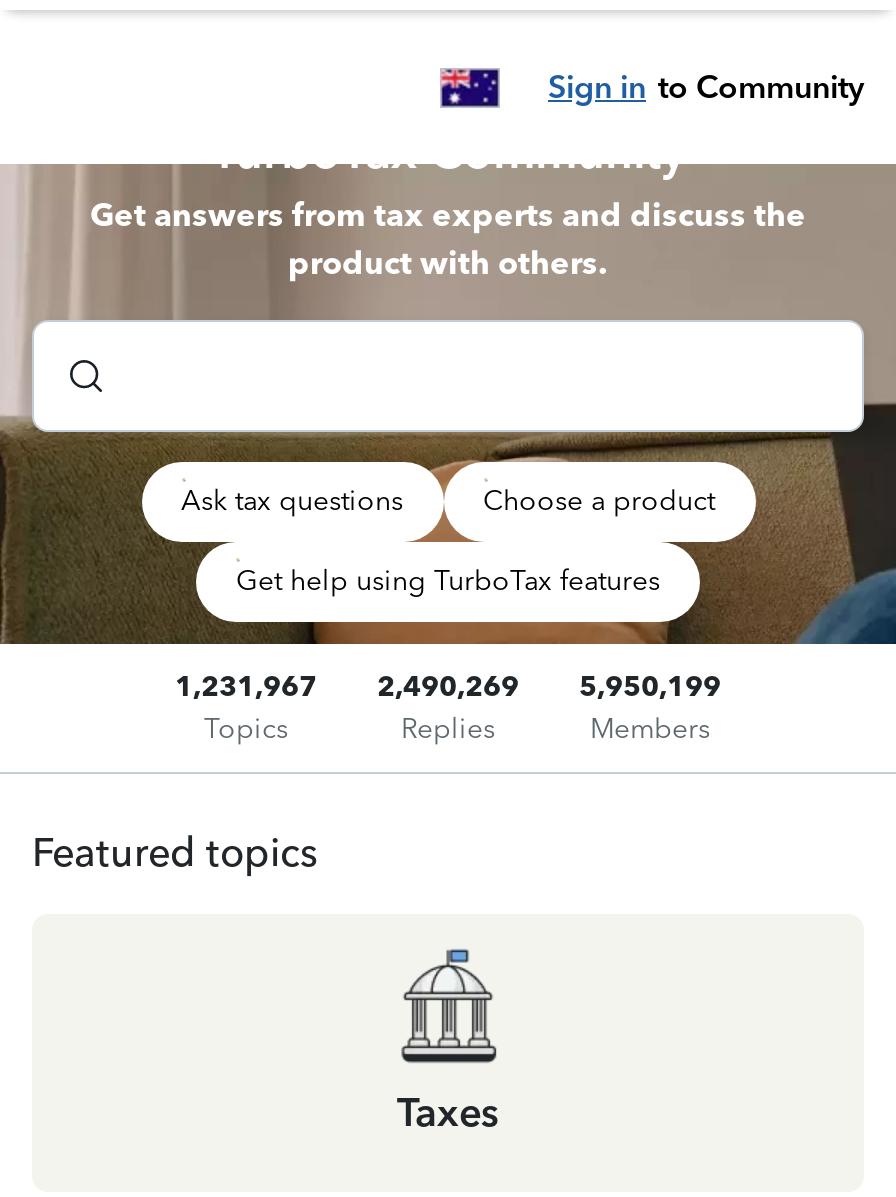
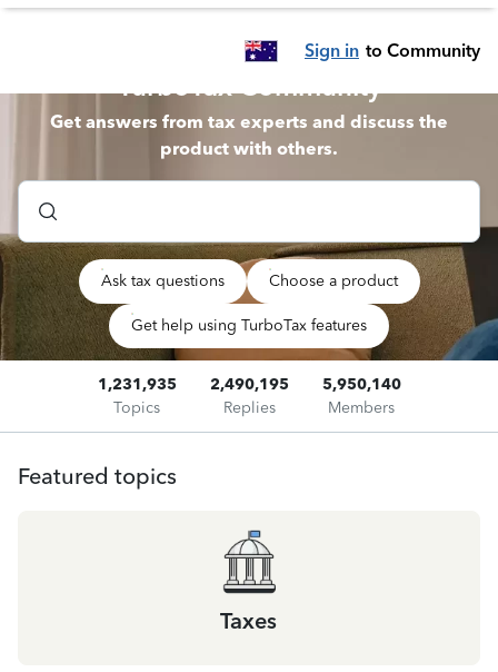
- 1,231,967
+ 1,231,935

- 2,490,269
+ 2,490,195

- 5,950,199
+ 5,950,140
